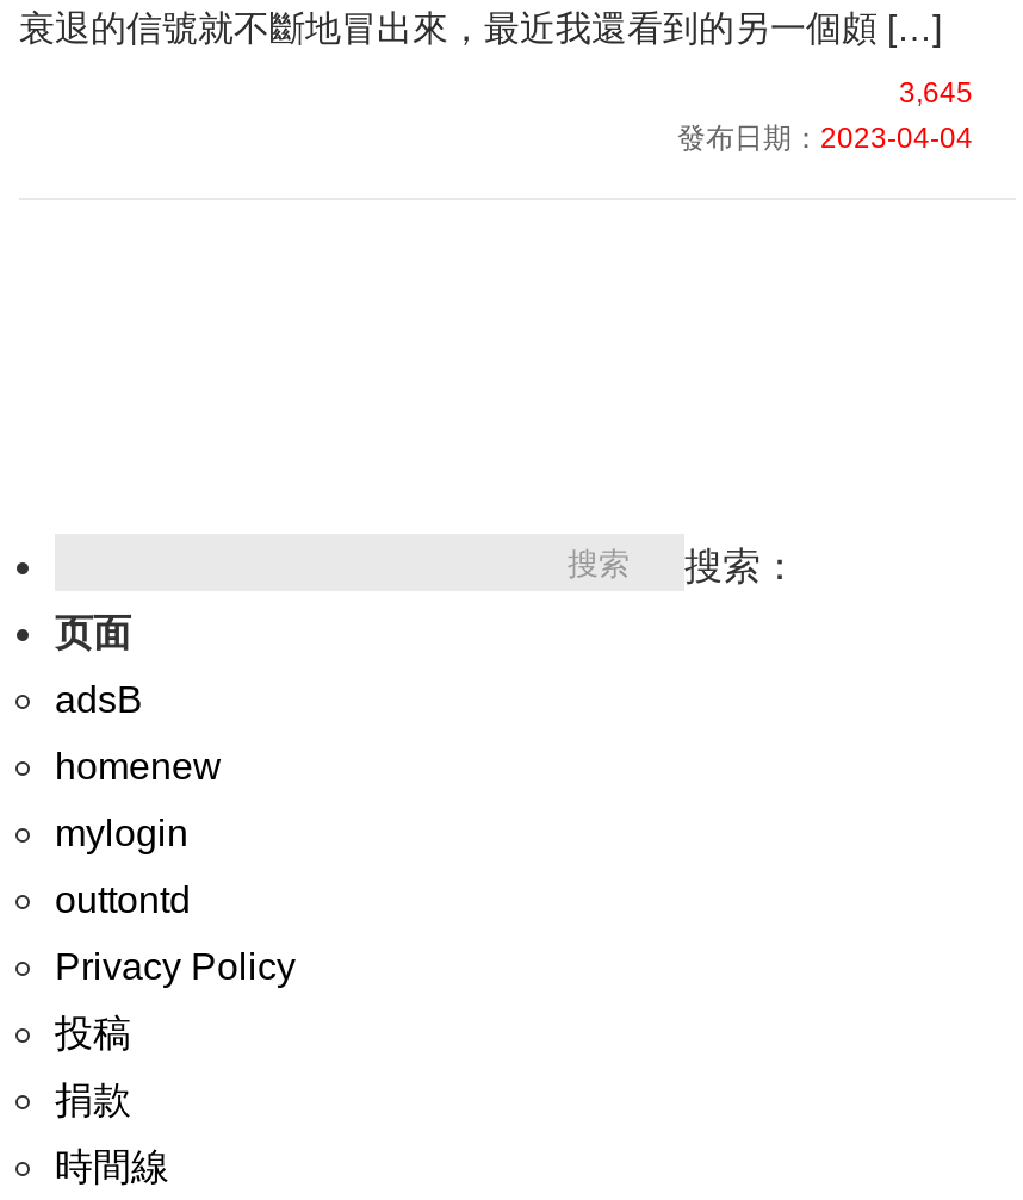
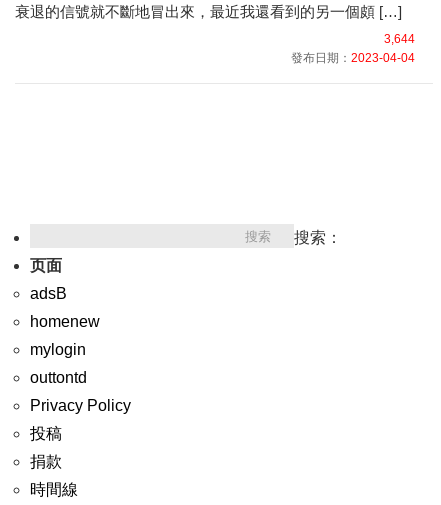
- 3,645
+ 3,644
